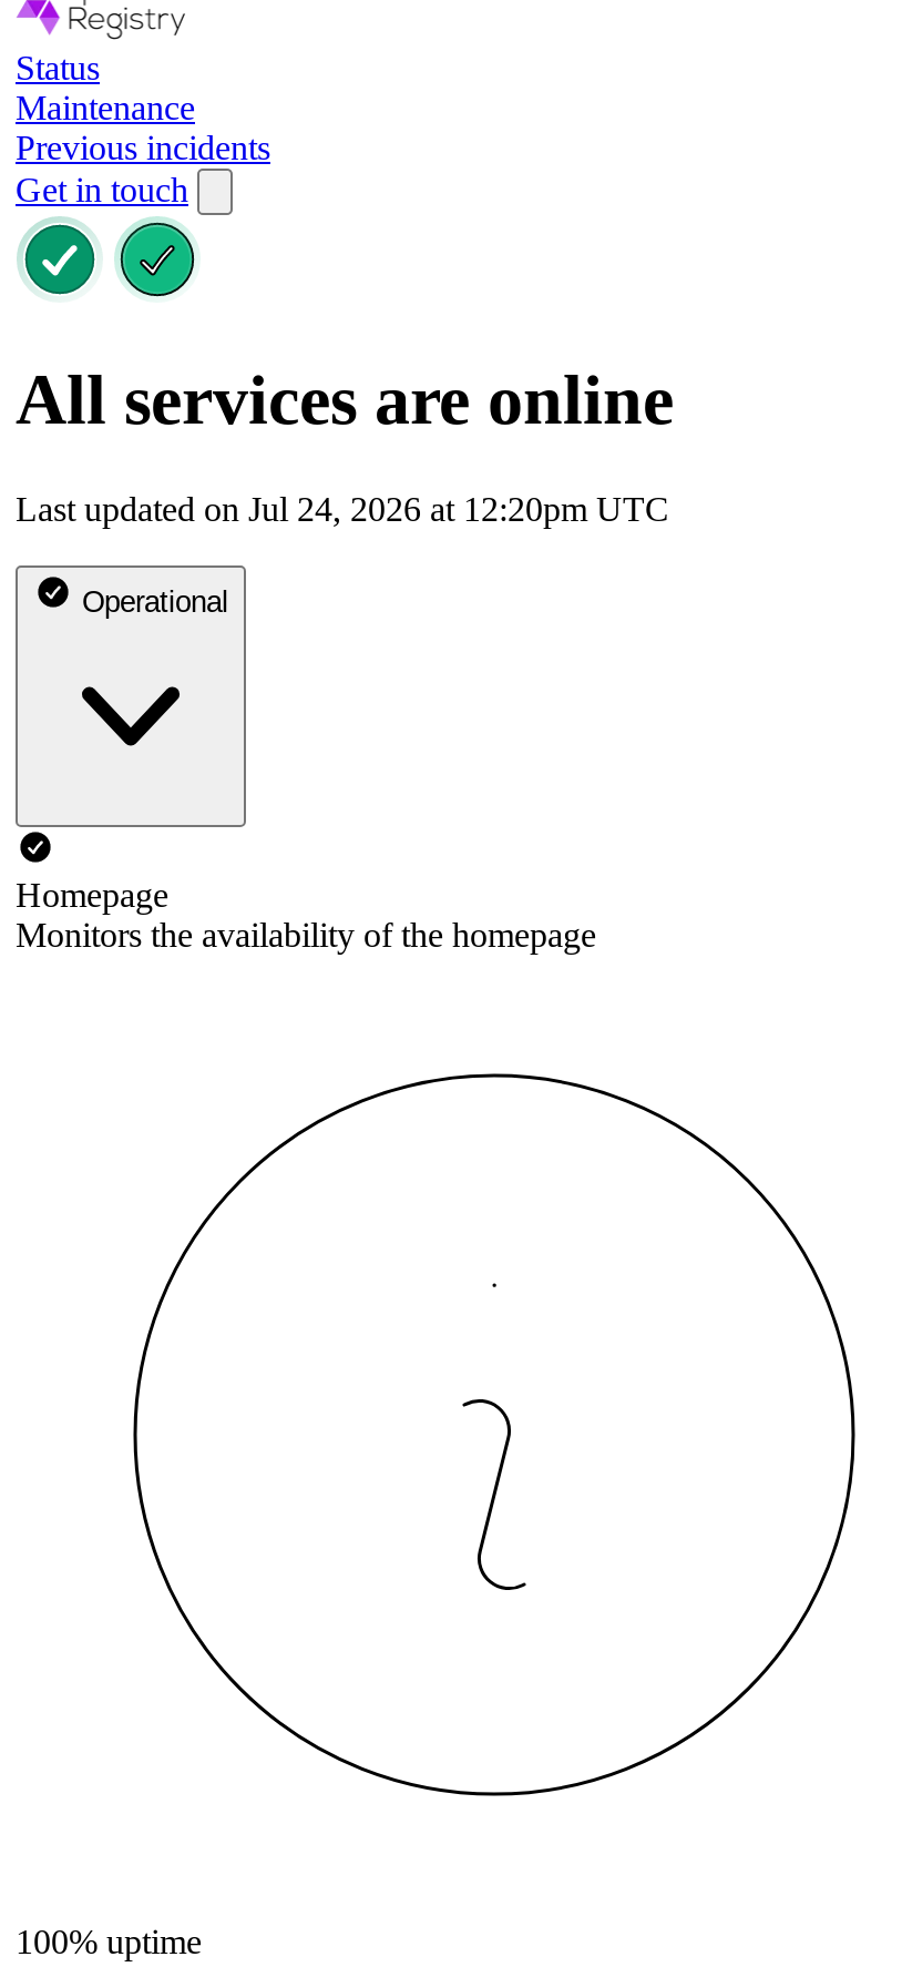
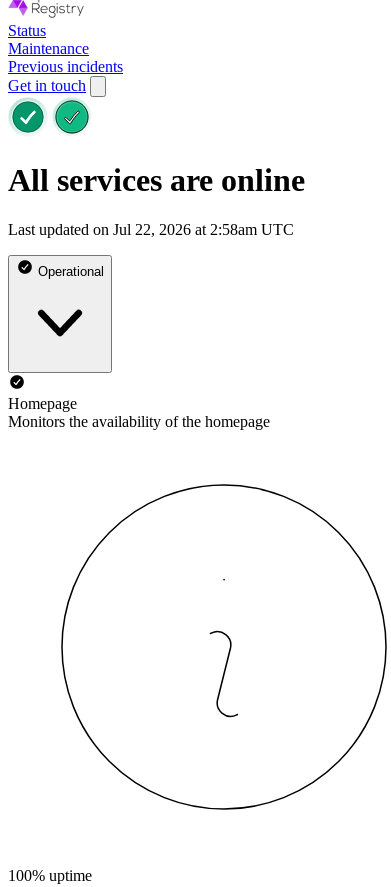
- Last updated on Jul 24, 2026 at 12:20pm UTC
+ Last updated on Jul 22, 2026 at 2:58am UTC
